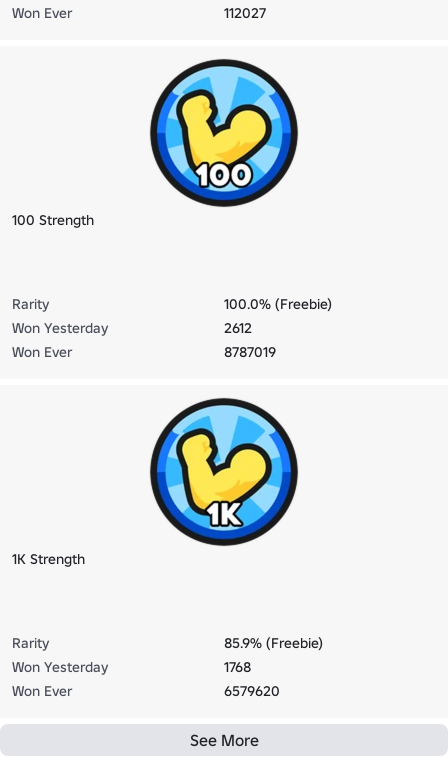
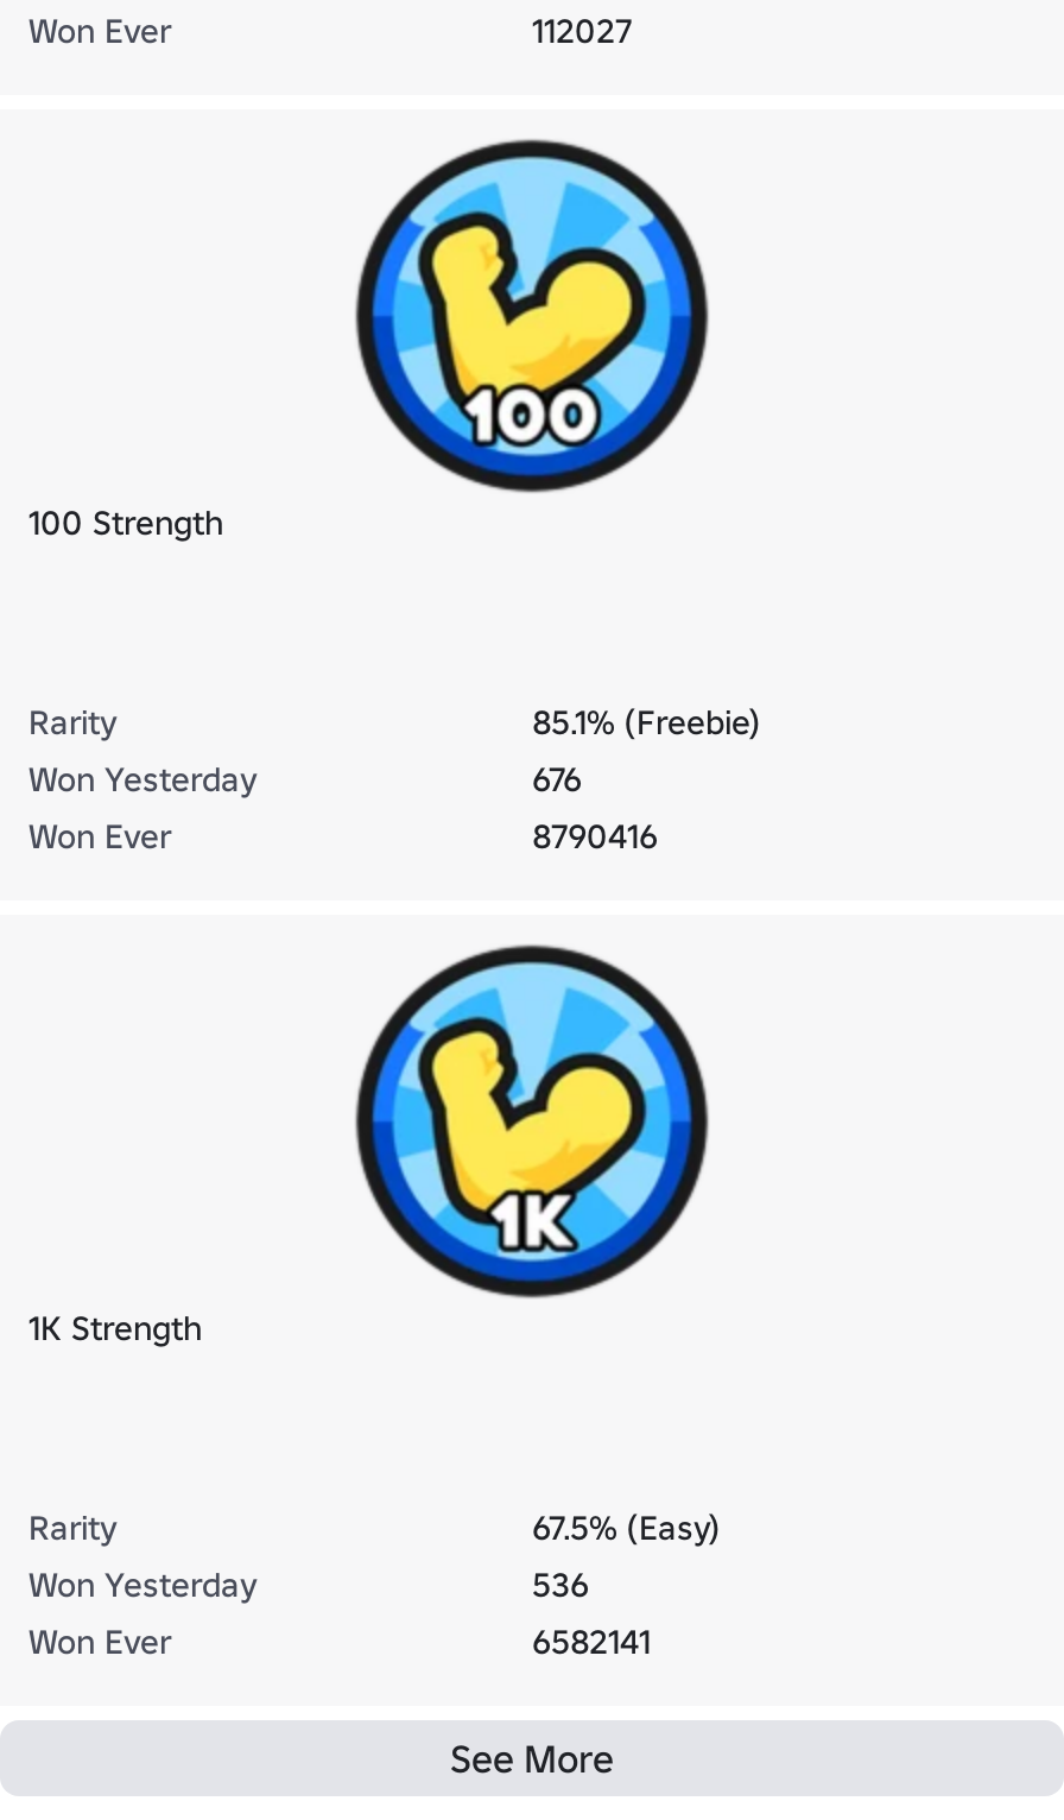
- 100.0% (Freebie)
+ 85.1% (Freebie)

- 2612
+ 676

- 8787019
+ 8790416

- 85.9% (Freebie)
+ 67.5% (Easy)

- 1768
+ 536

- 6579620
+ 6582141
